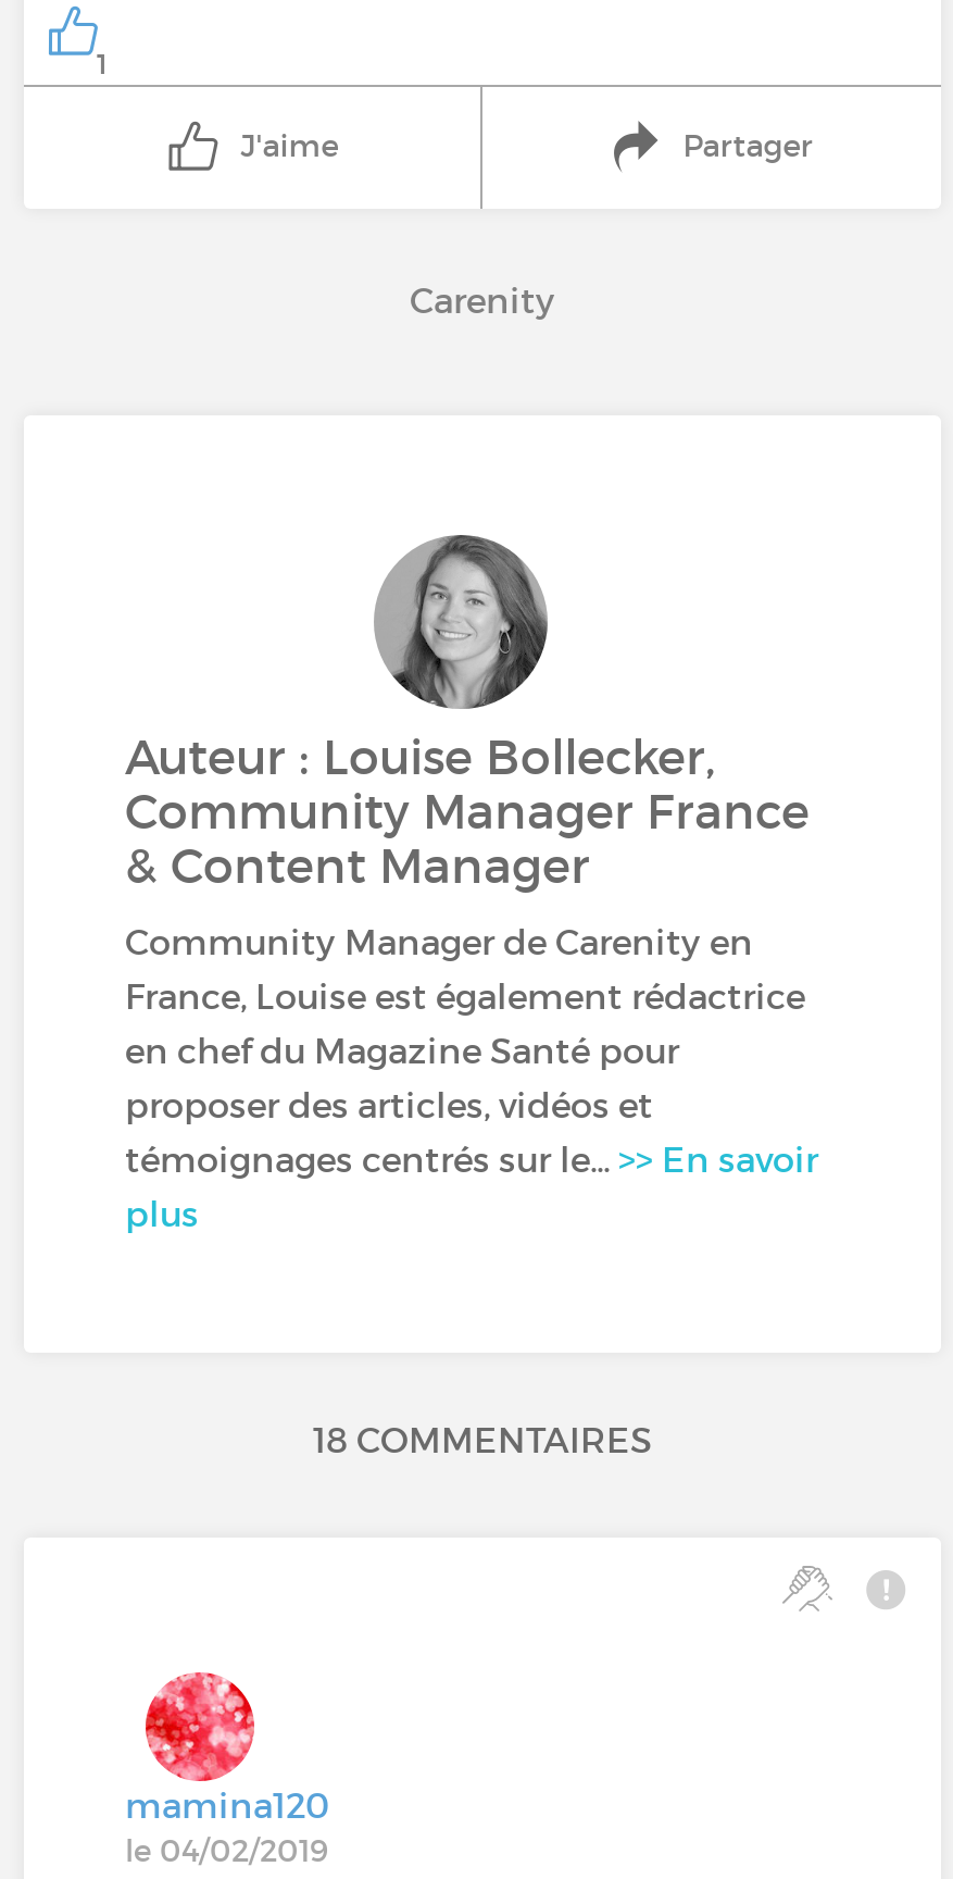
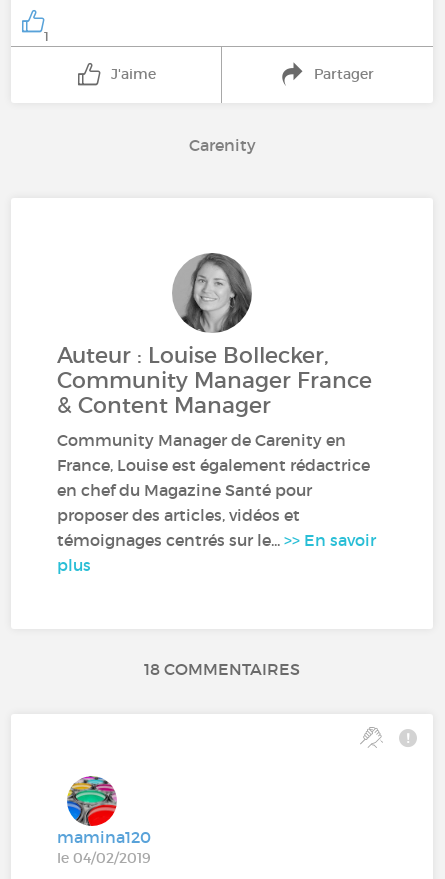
- [image]
+ [image]
